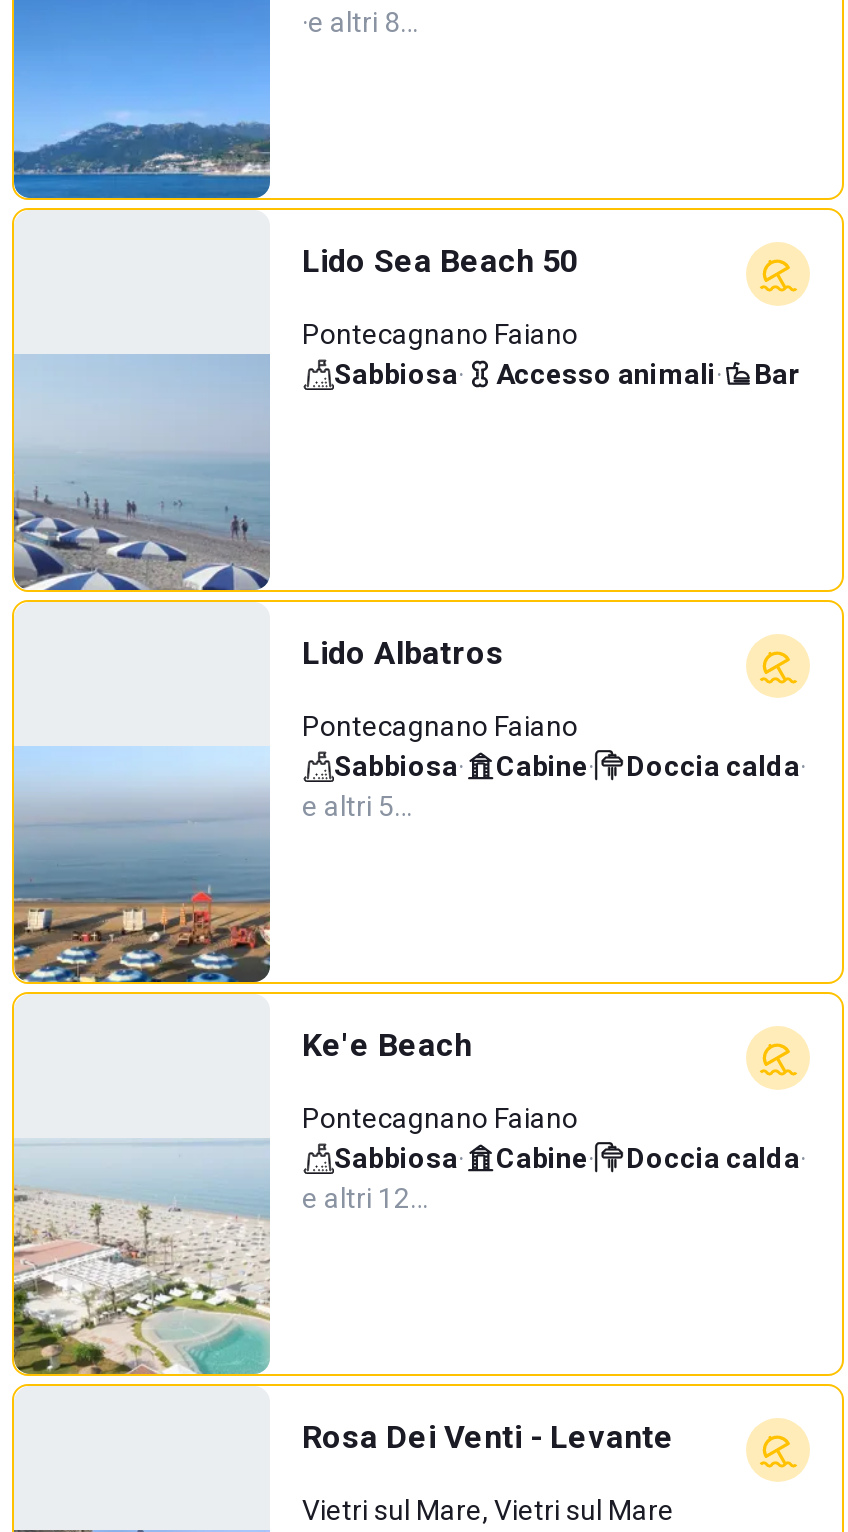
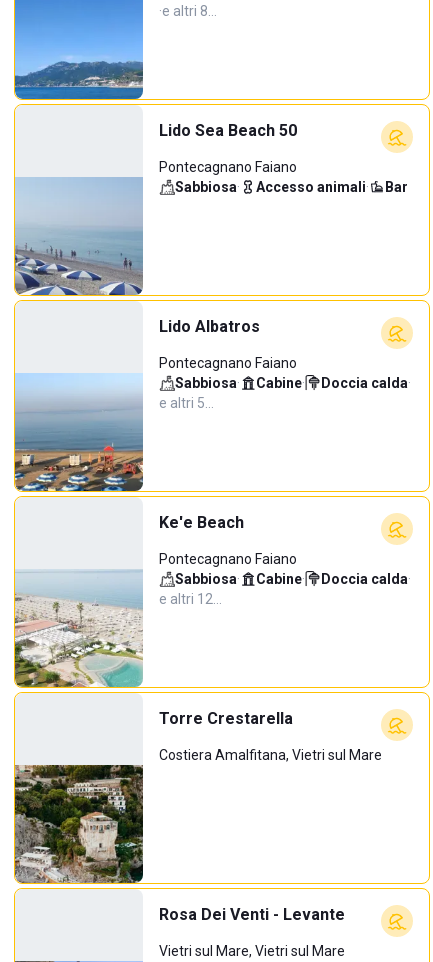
+ [image]

+ Torre Crestarella
+ Costiera Amalfitana, Vietri sul Mare
